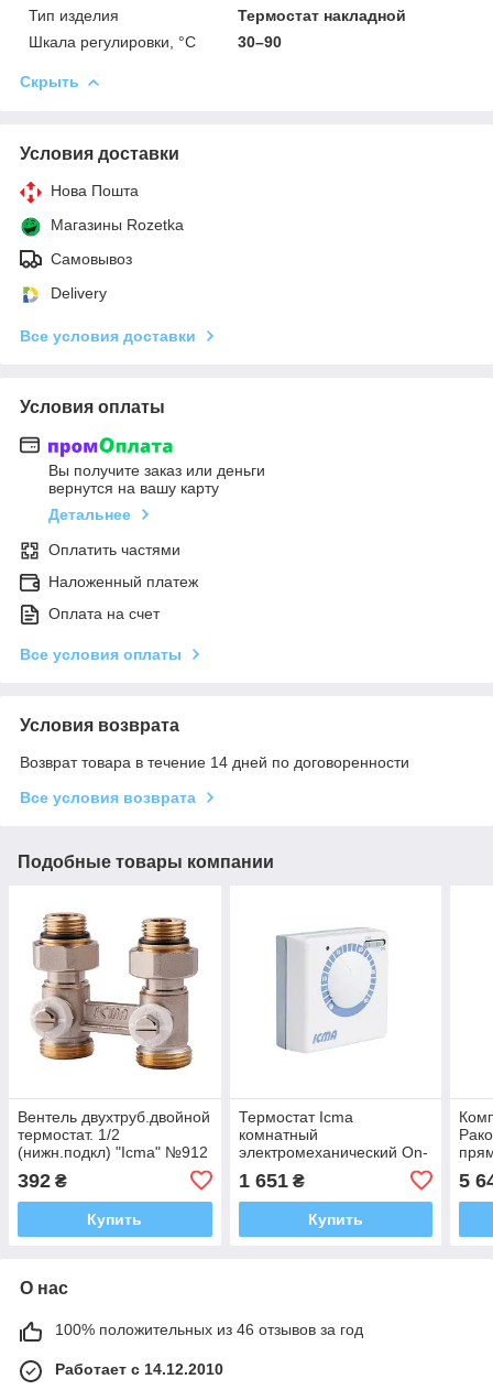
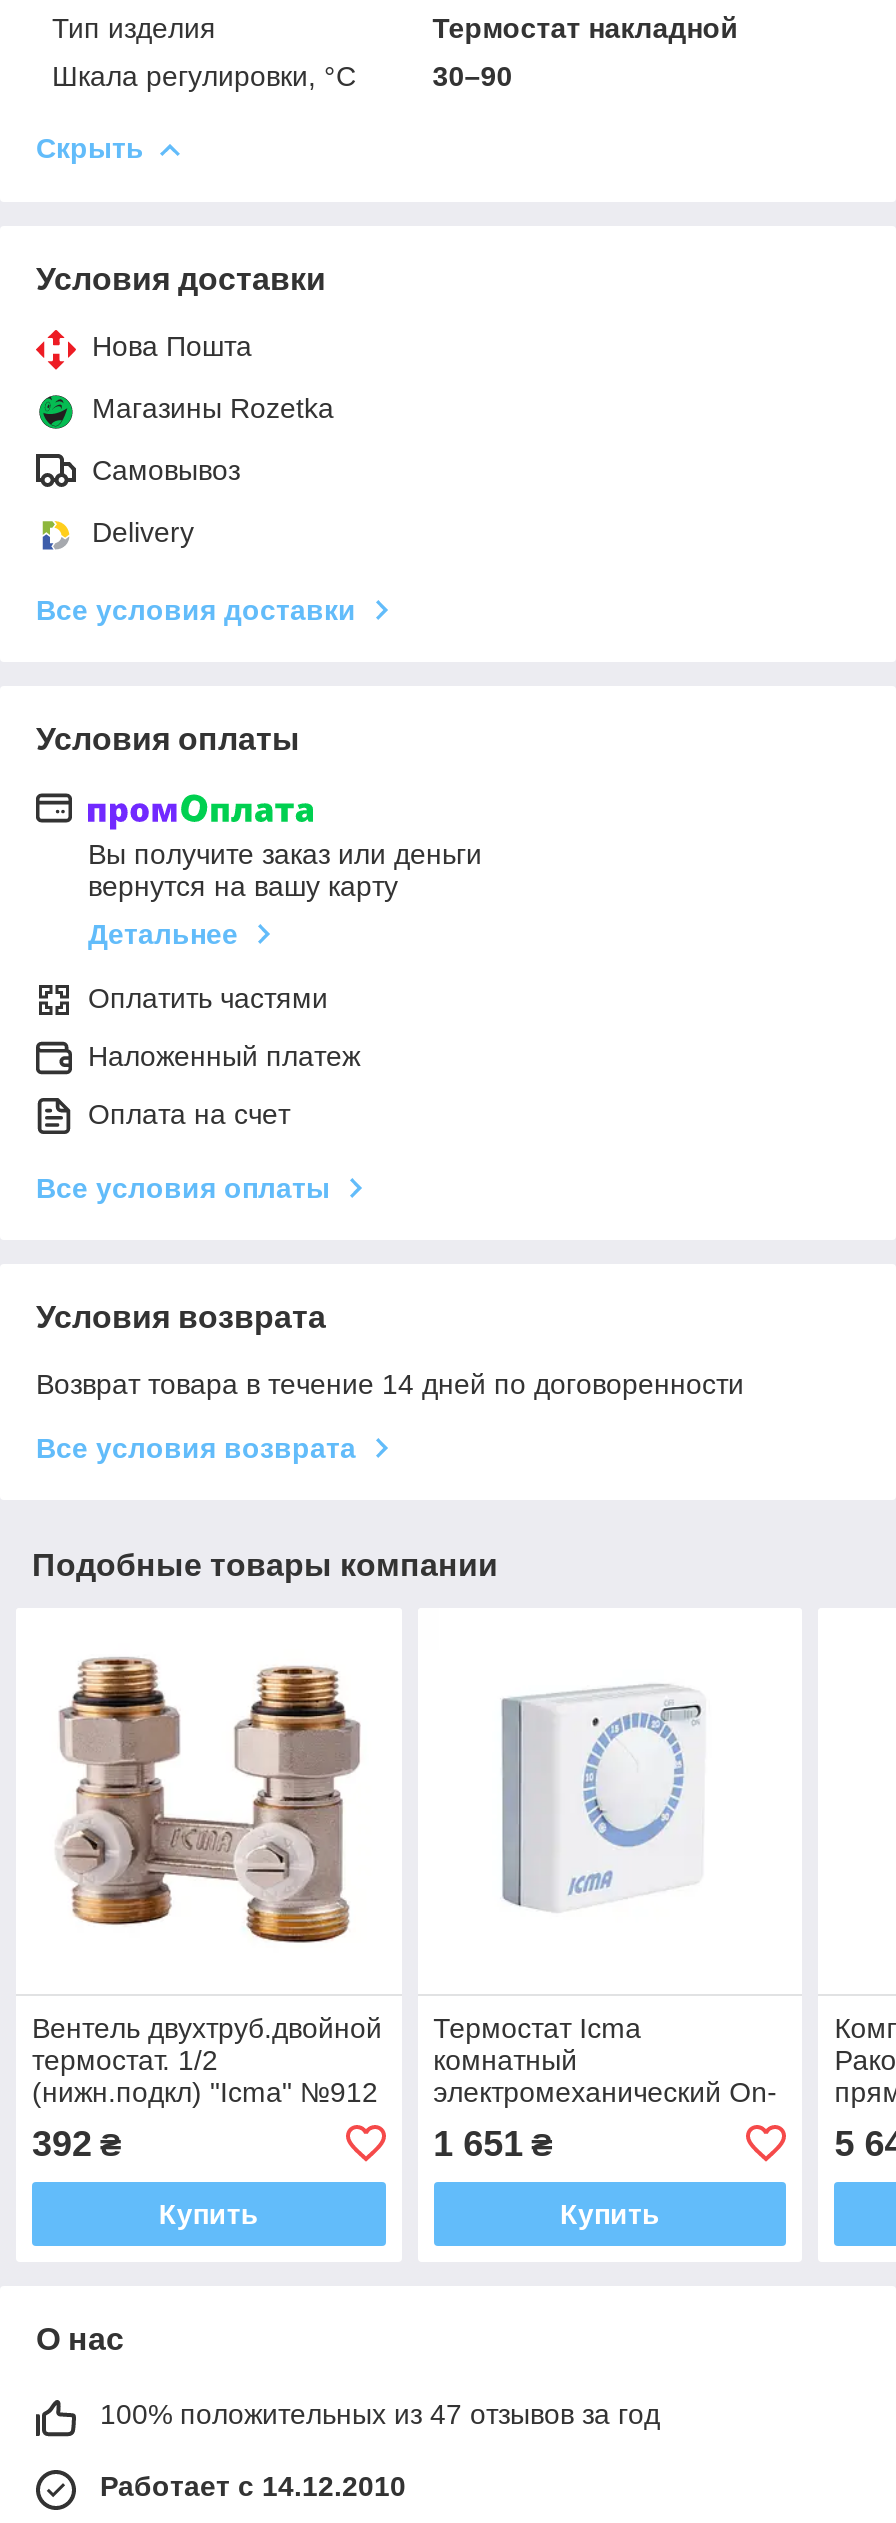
- 100% положительных из 46 отзывов за год
+ 100% положительных из 47 отзывов за год
